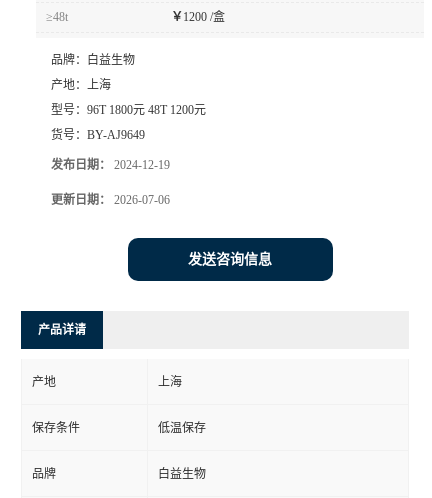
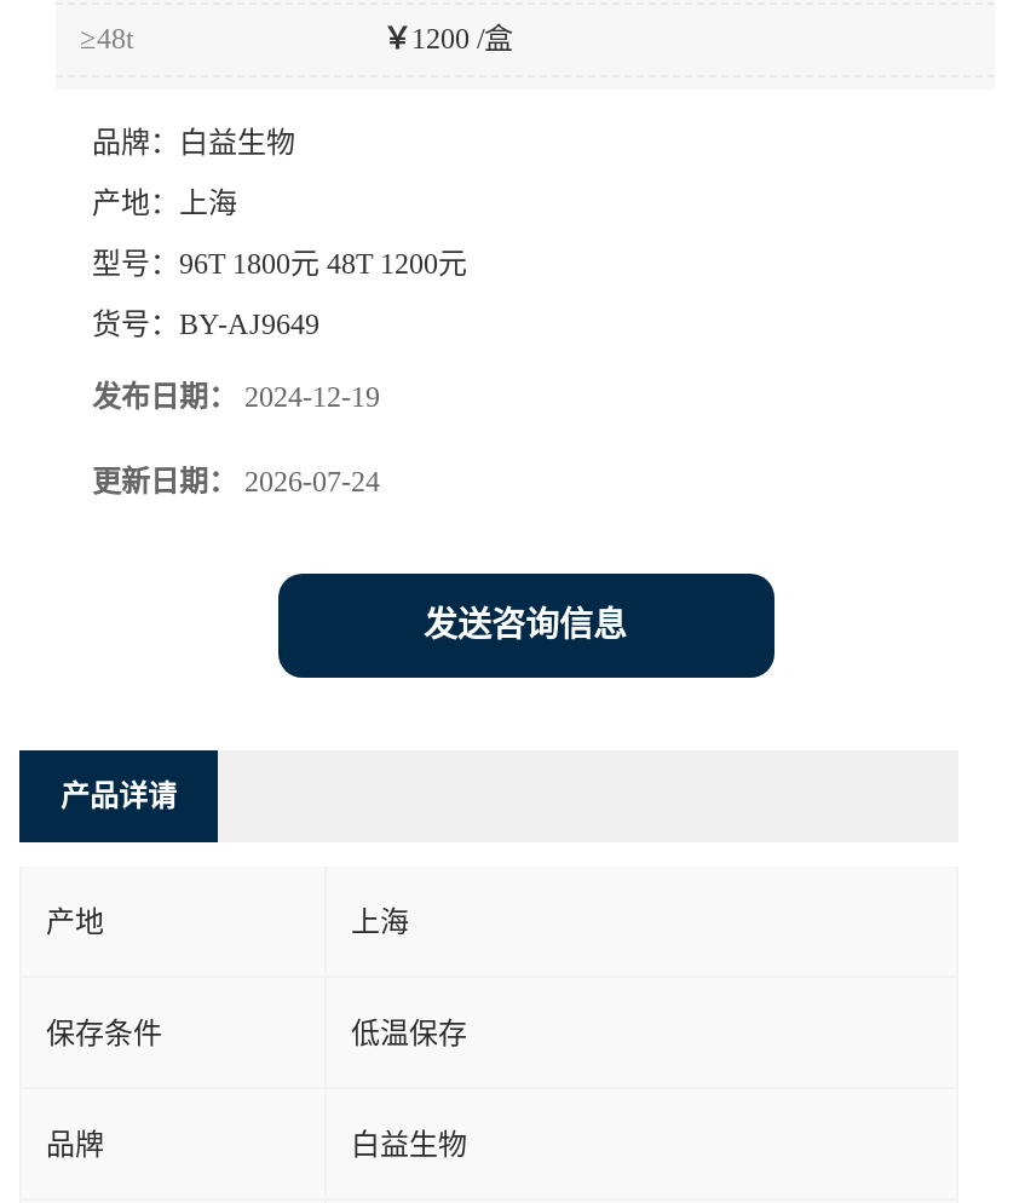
- 更新日期：2026-07-06
+ 更新日期：2026-07-24
